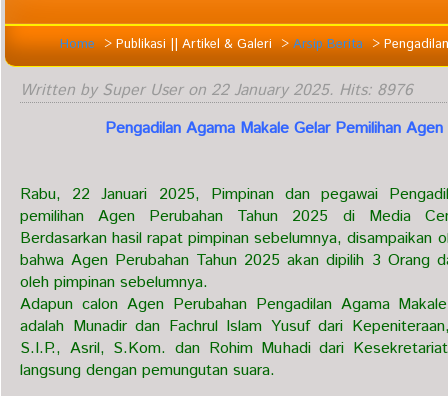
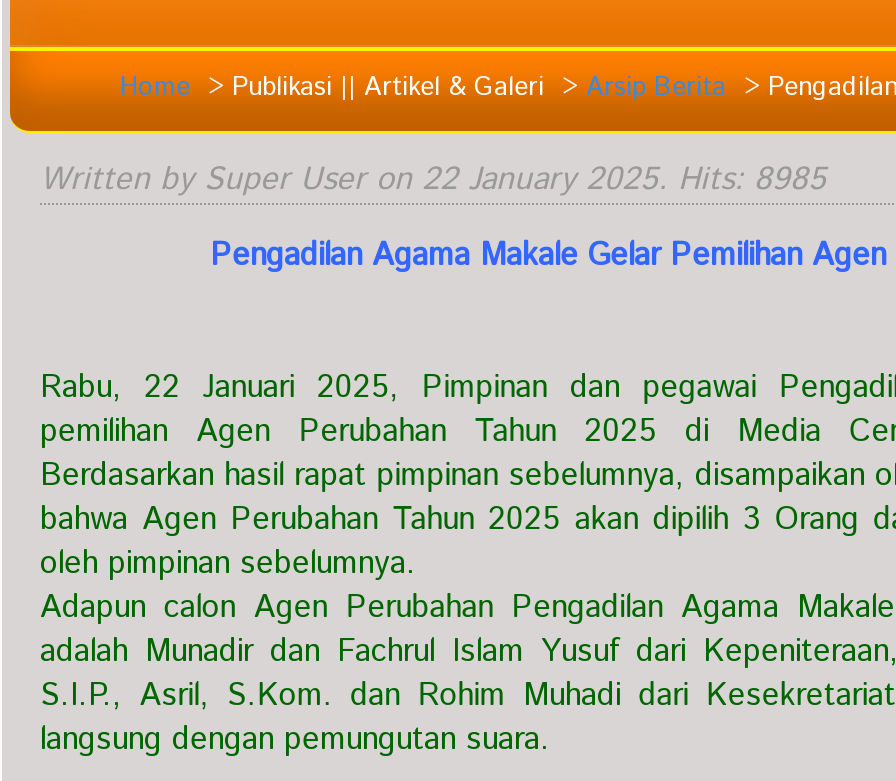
- Written by Super User on 22 January 2025. Hits: 8976
+ Written by Super User on 22 January 2025. Hits: 8985
